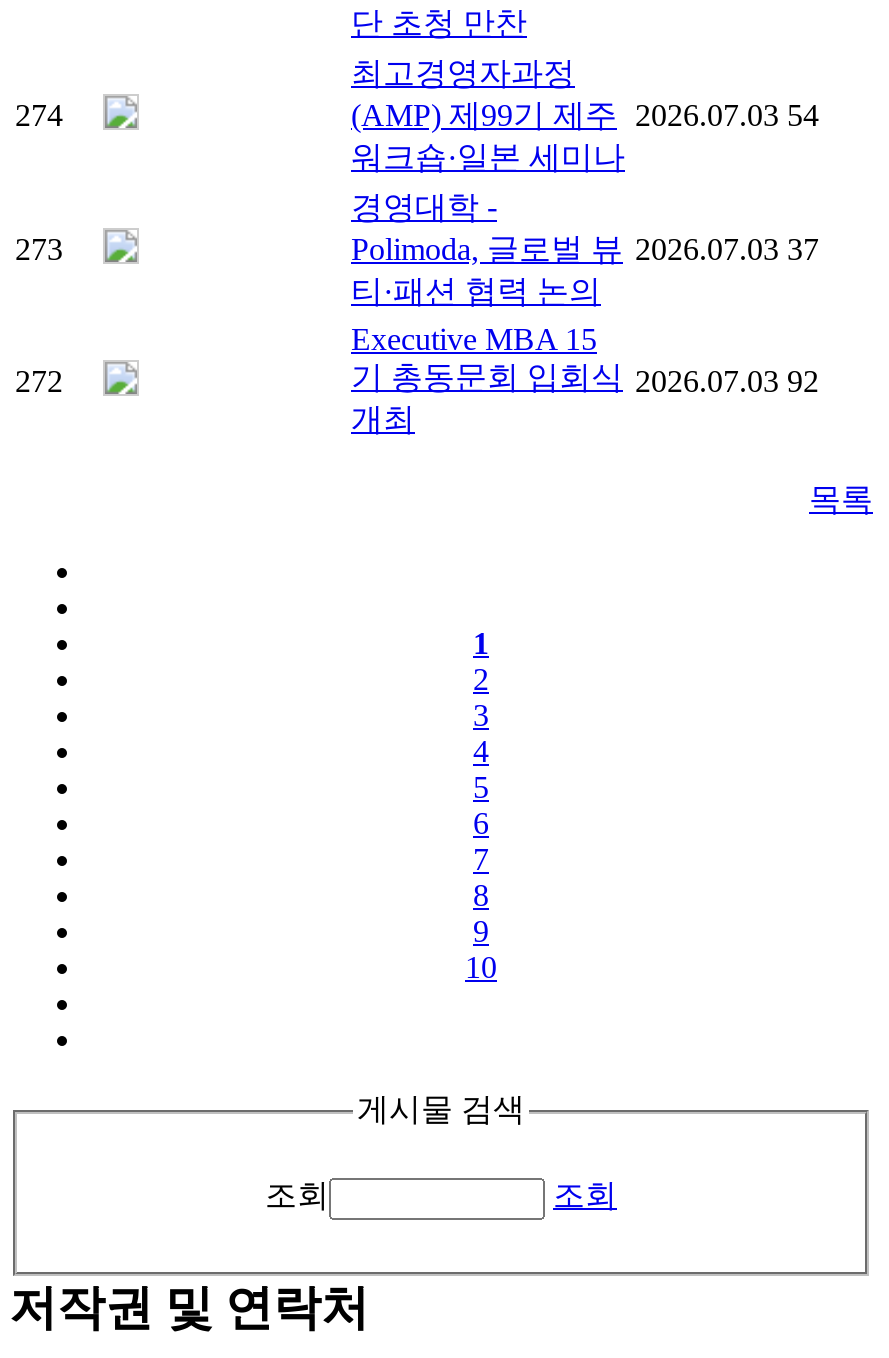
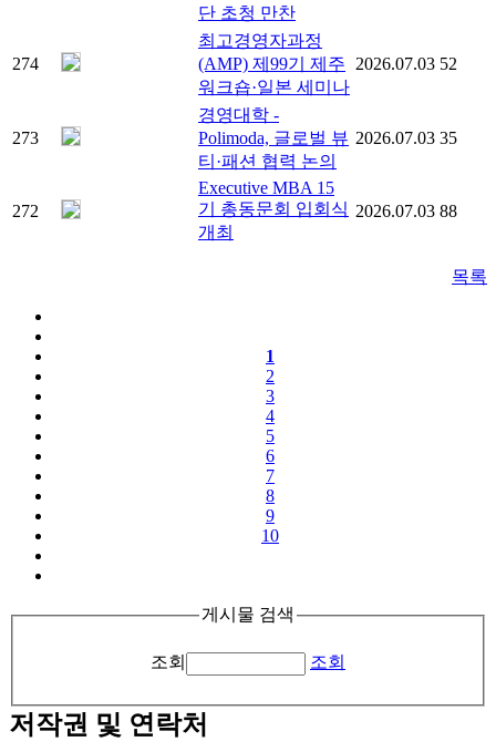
- (AMP) 제99기 제주 2026.07.03 54
+ (AMP) 제99기 제주 2026.07.03 52

- Polimoda, 글로벌 뷰 2026.07.03 37
+ Polimoda, 글로벌 뷰 2026.07.03 35

- 기 총동문회 입회식 2026.07.03 92
+ 기 총동문회 입회식 2026.07.03 88
